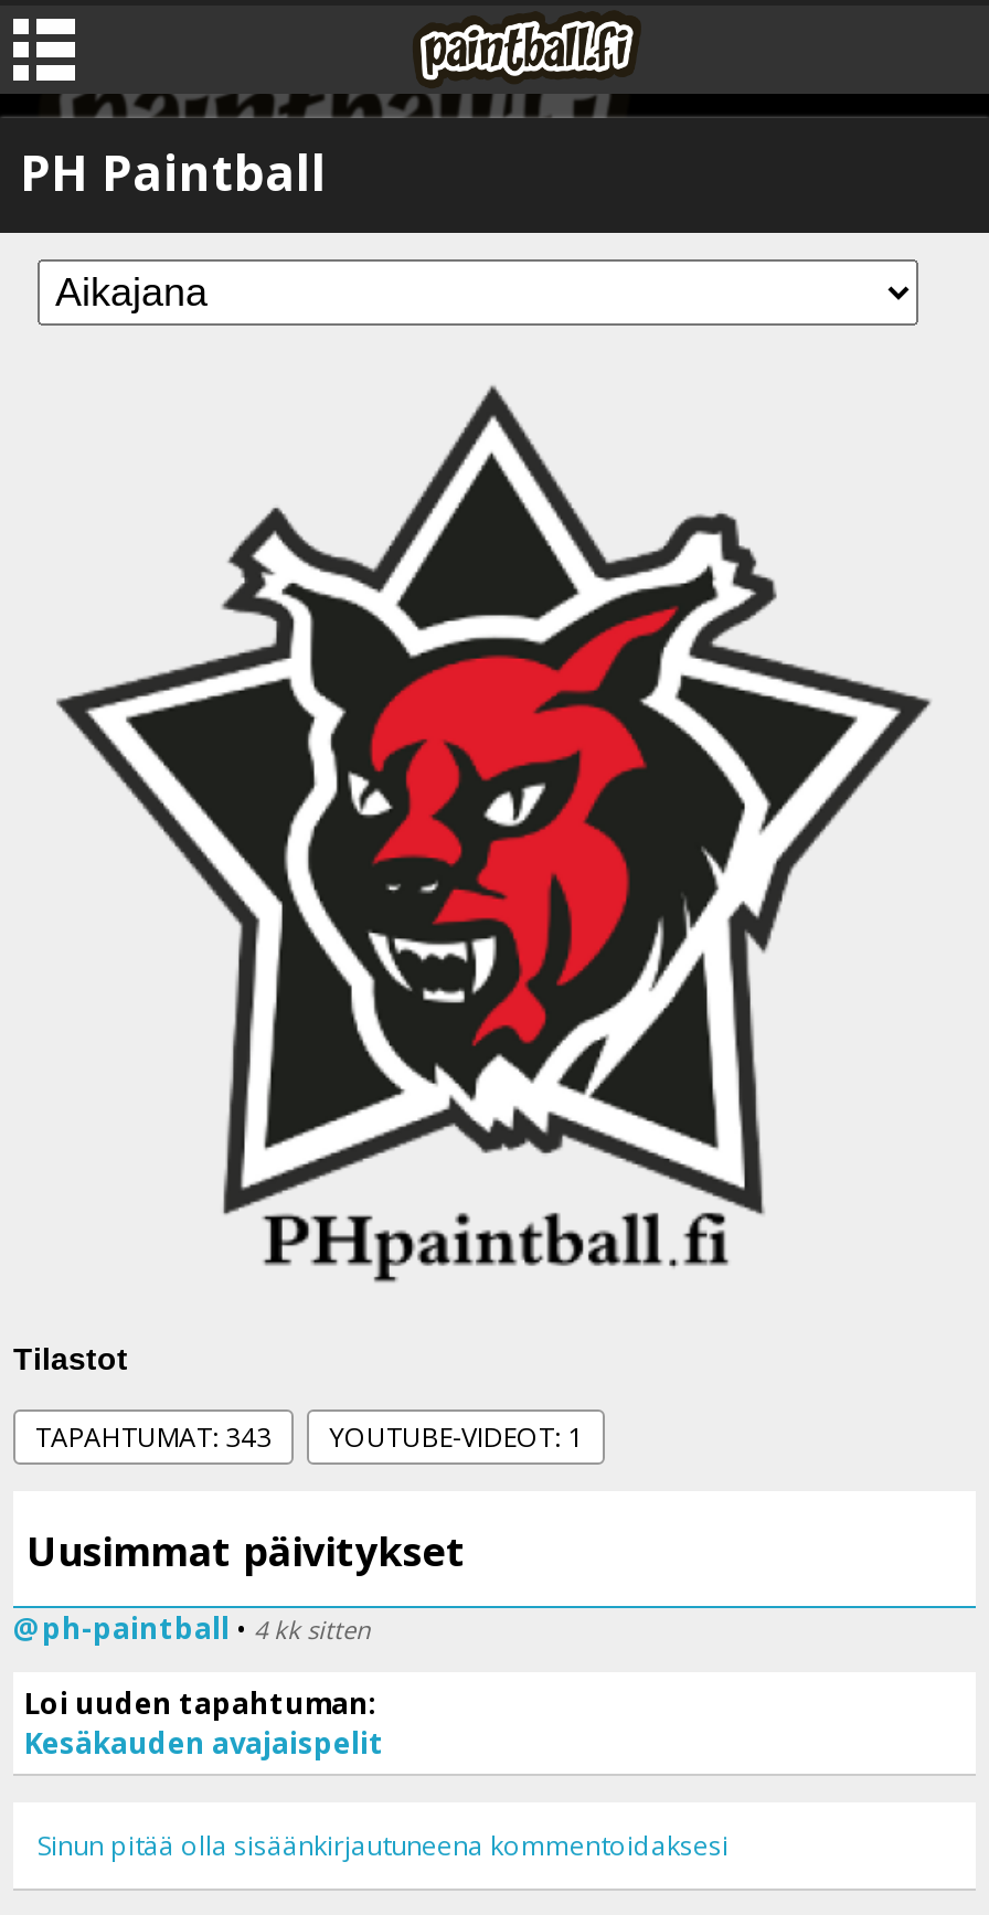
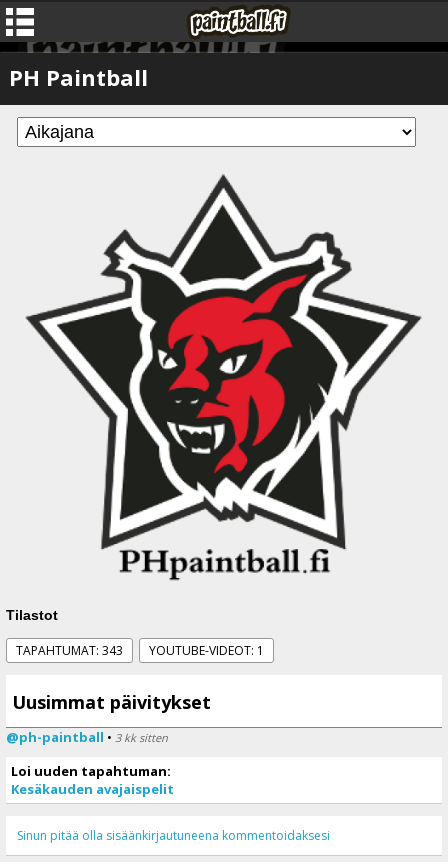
- @ph-paintball•4 kk sitten
+ @ph-paintball•3 kk sitten
